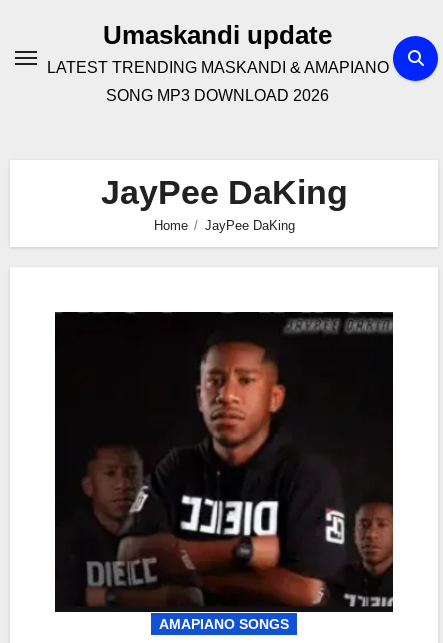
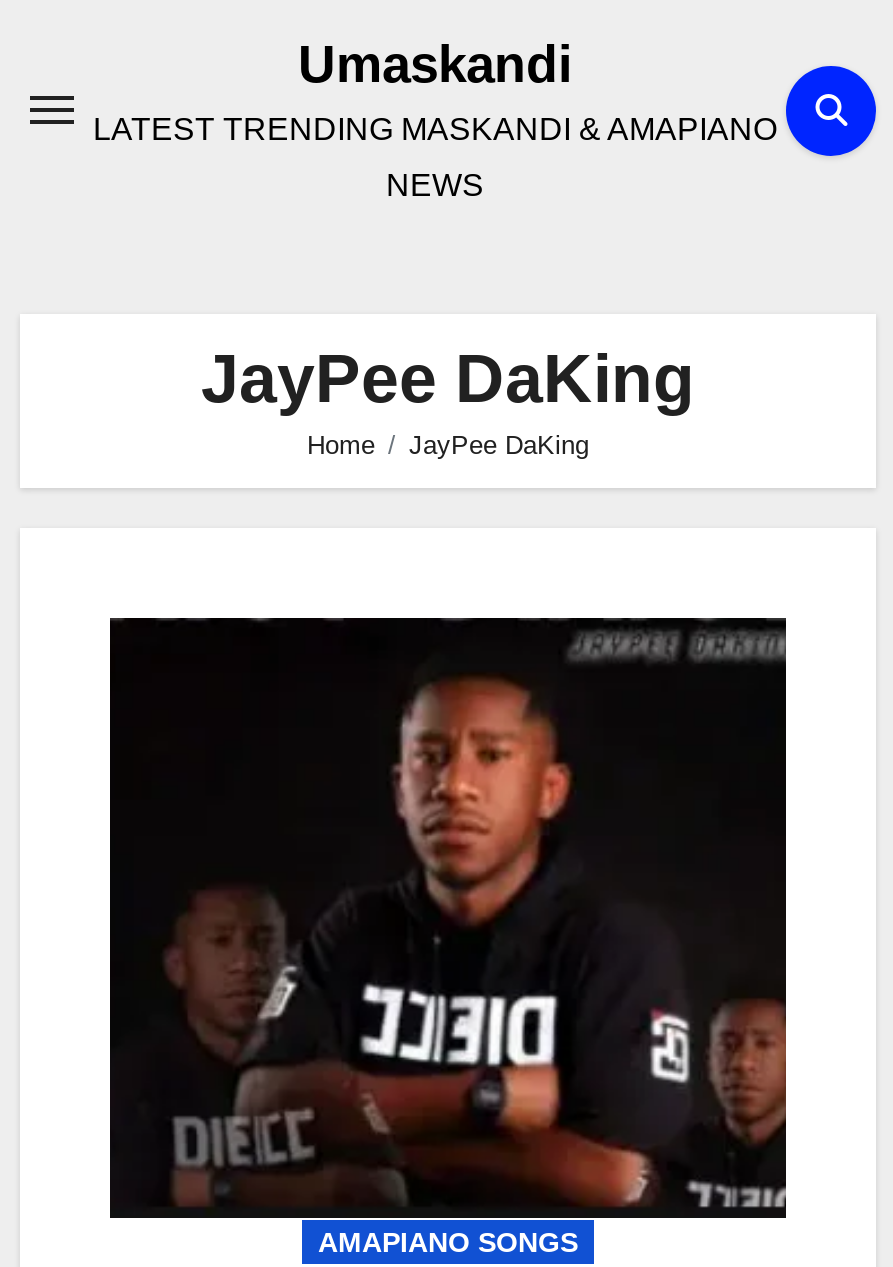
- Umaskandi update
+ Umaskandi

- SONG MP3 DOWNLOAD 2026
+ NEWS
